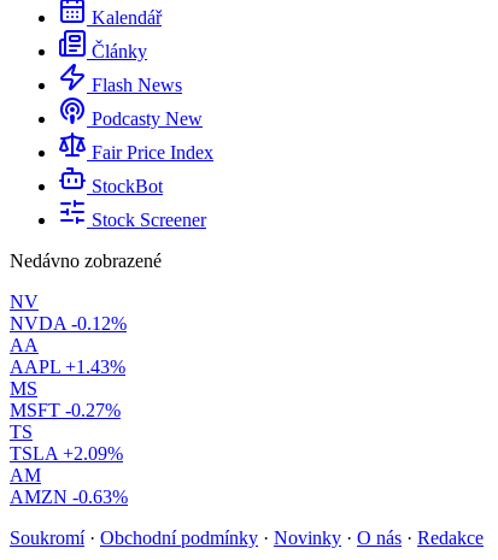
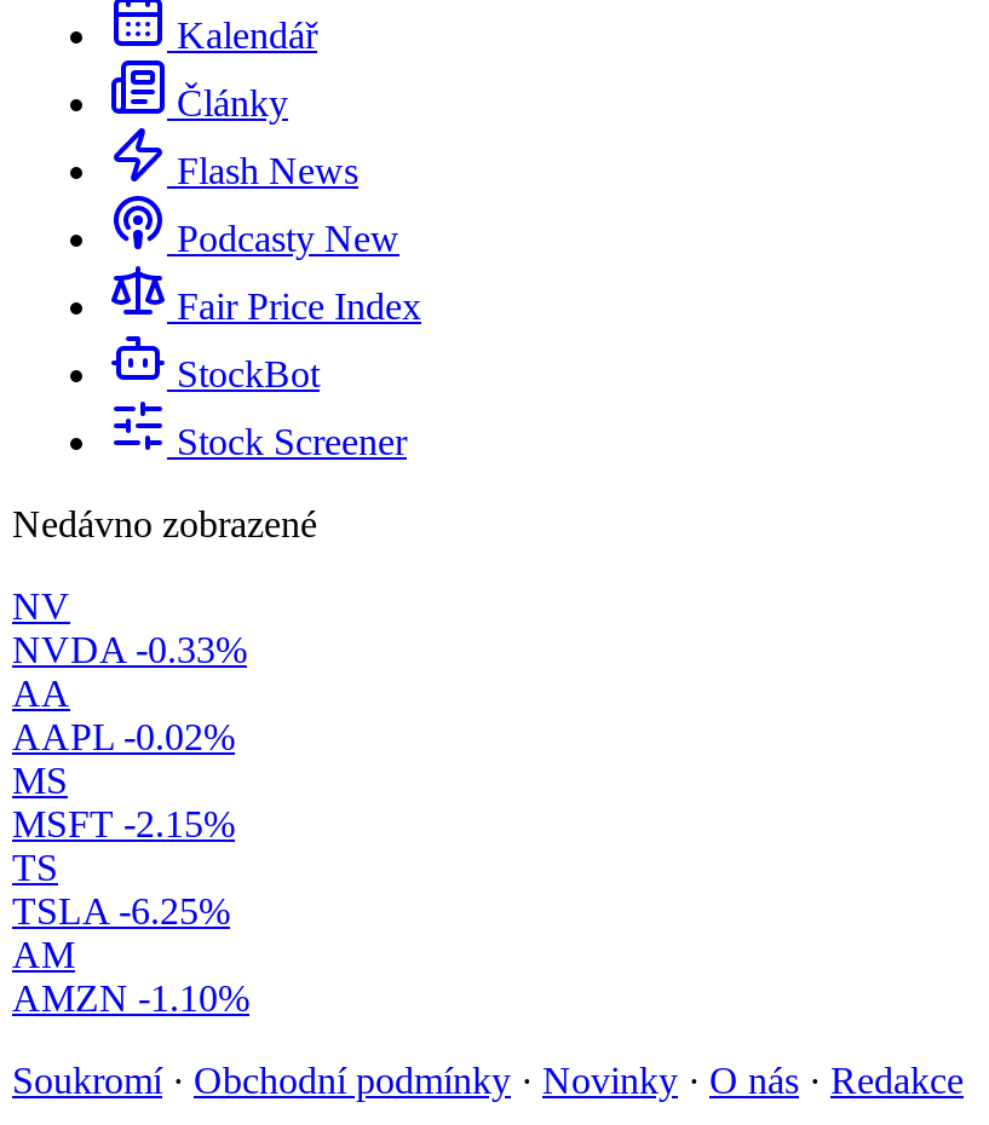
- NVDA -0.12%
+ NVDA -0.33%

- AAPL +1.43%
+ AAPL -0.02%

- MSFT -0.27%
+ MSFT -2.15%

- TSLA +2.09%
+ TSLA -6.25%

- AMZN -0.63%
+ AMZN -1.10%
